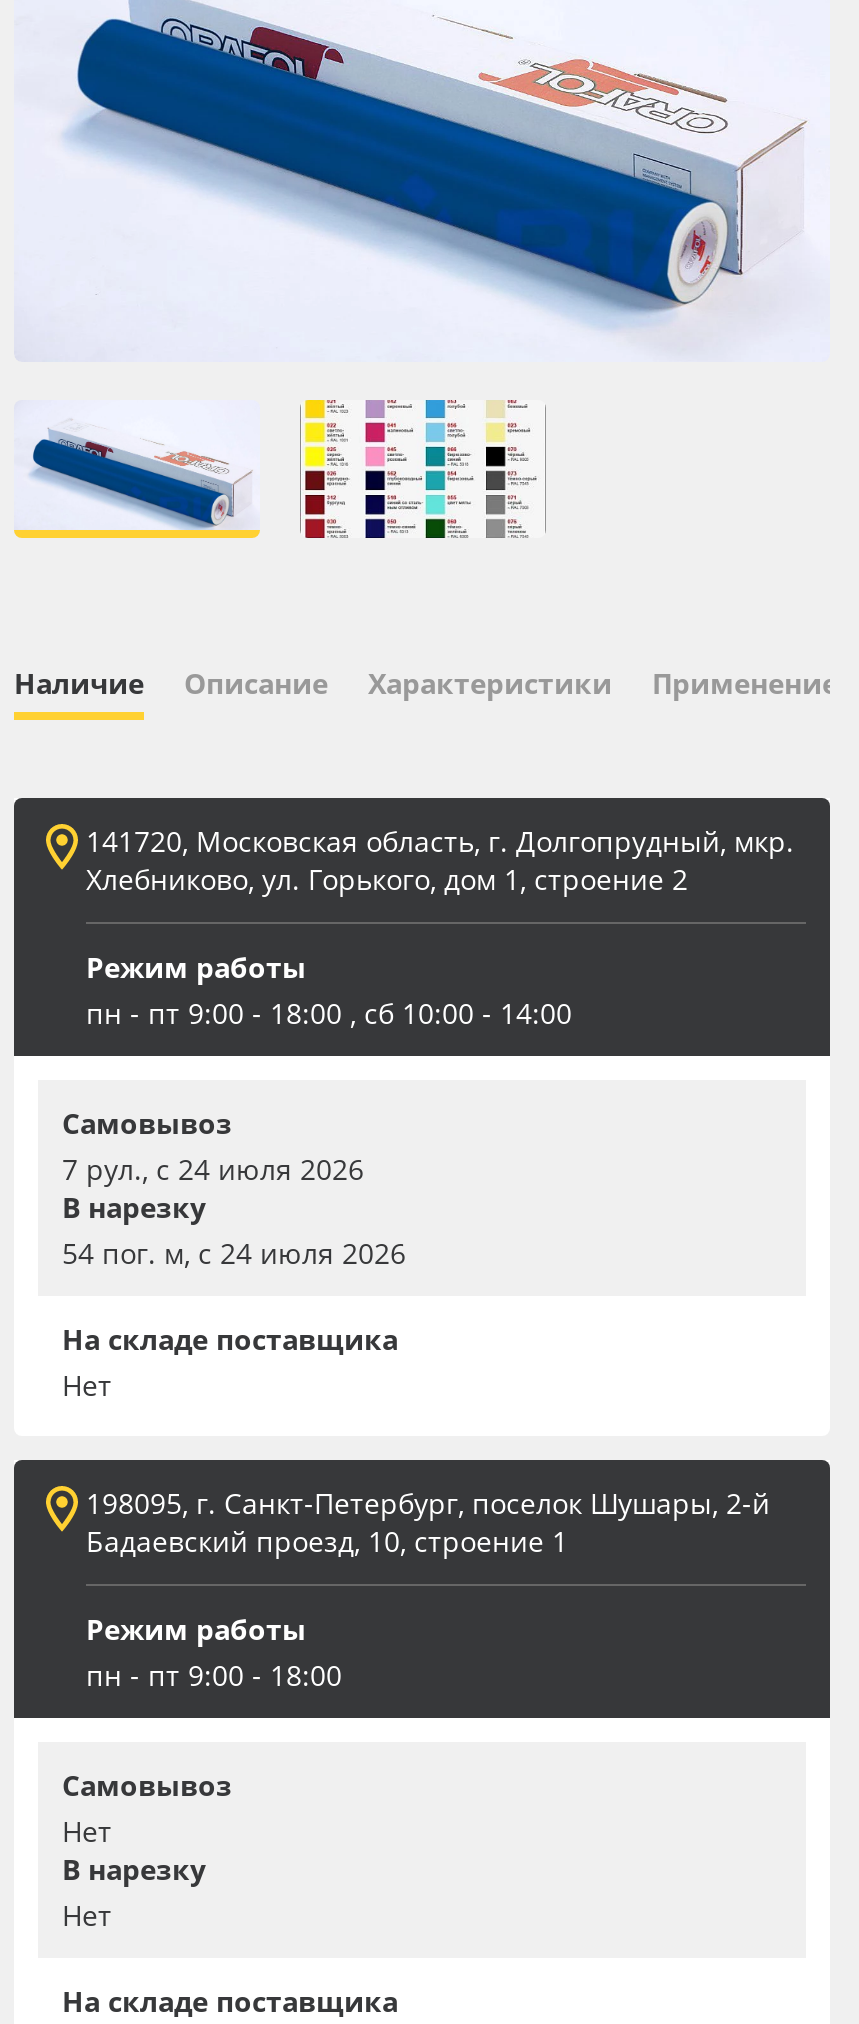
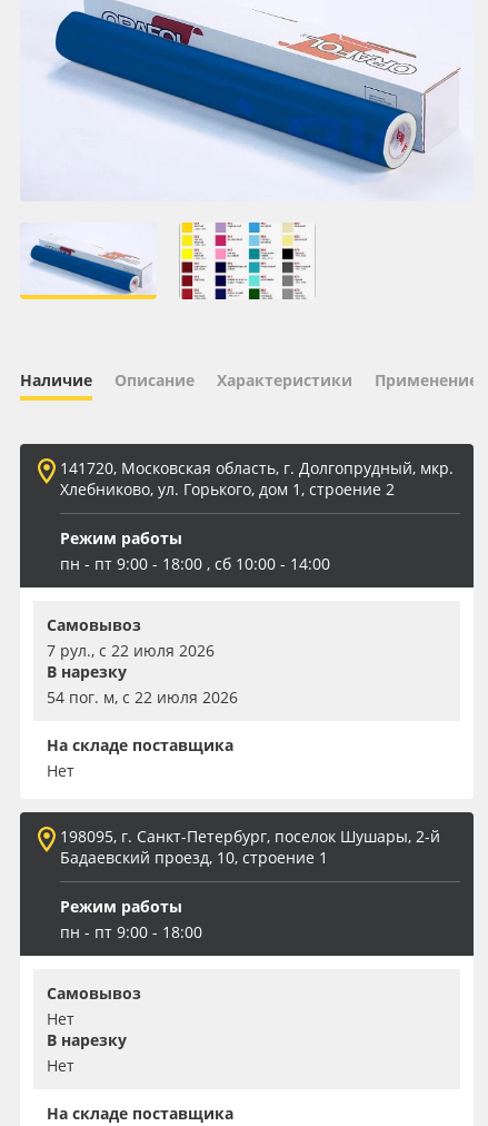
- 7 рул., с 24 июля 2026
+ 7 рул., с 22 июля 2026

- 54 пог. м, с 24 июля 2026
+ 54 пог. м, с 22 июля 2026
